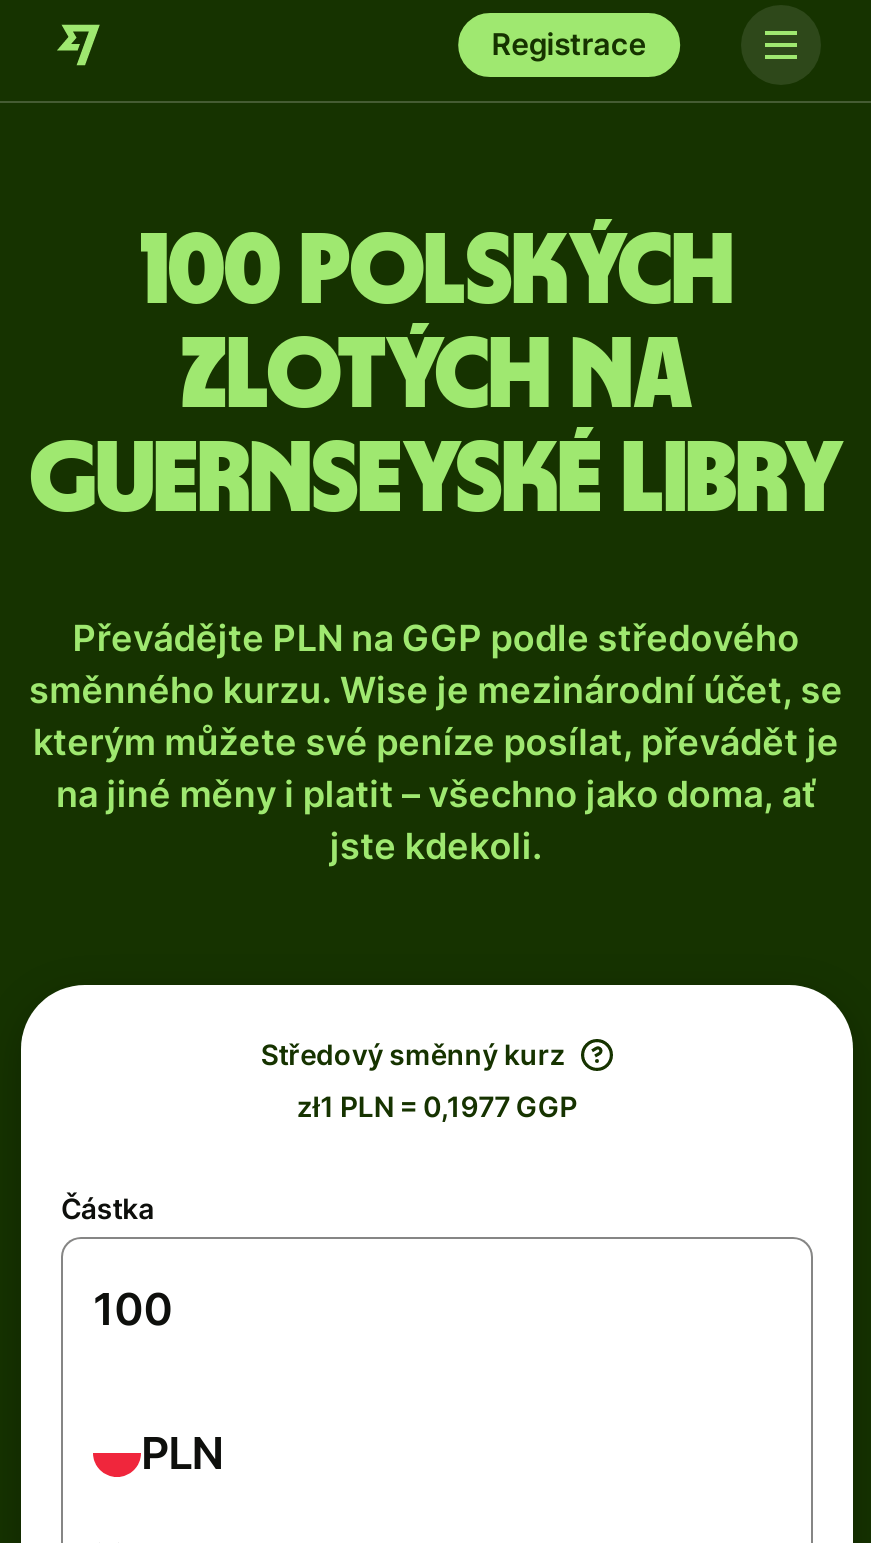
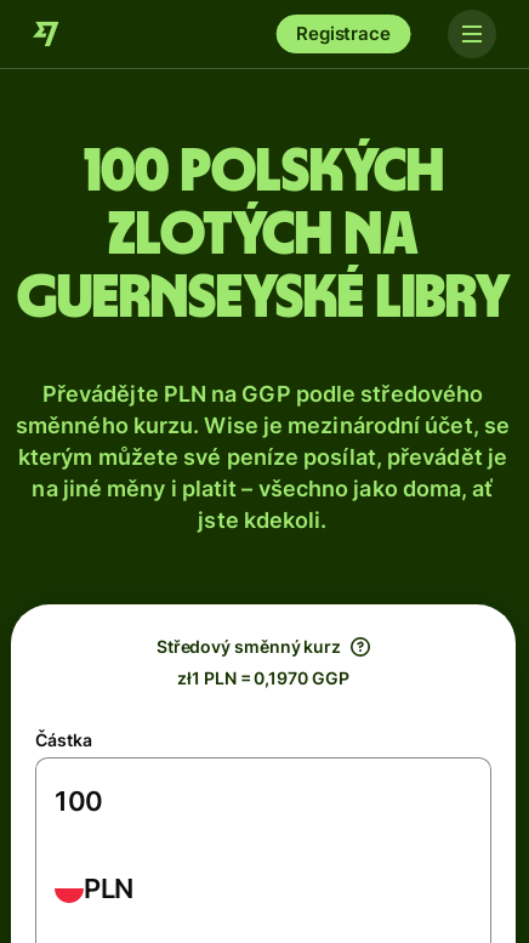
- zł1 PLN = 0,1977 GGP
+ zł1 PLN = 0,1970 GGP
